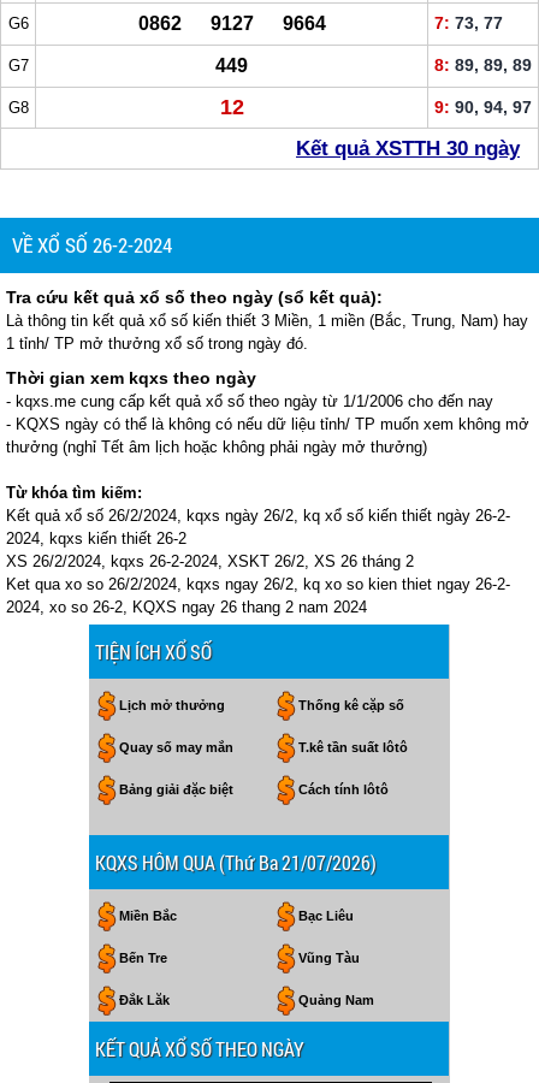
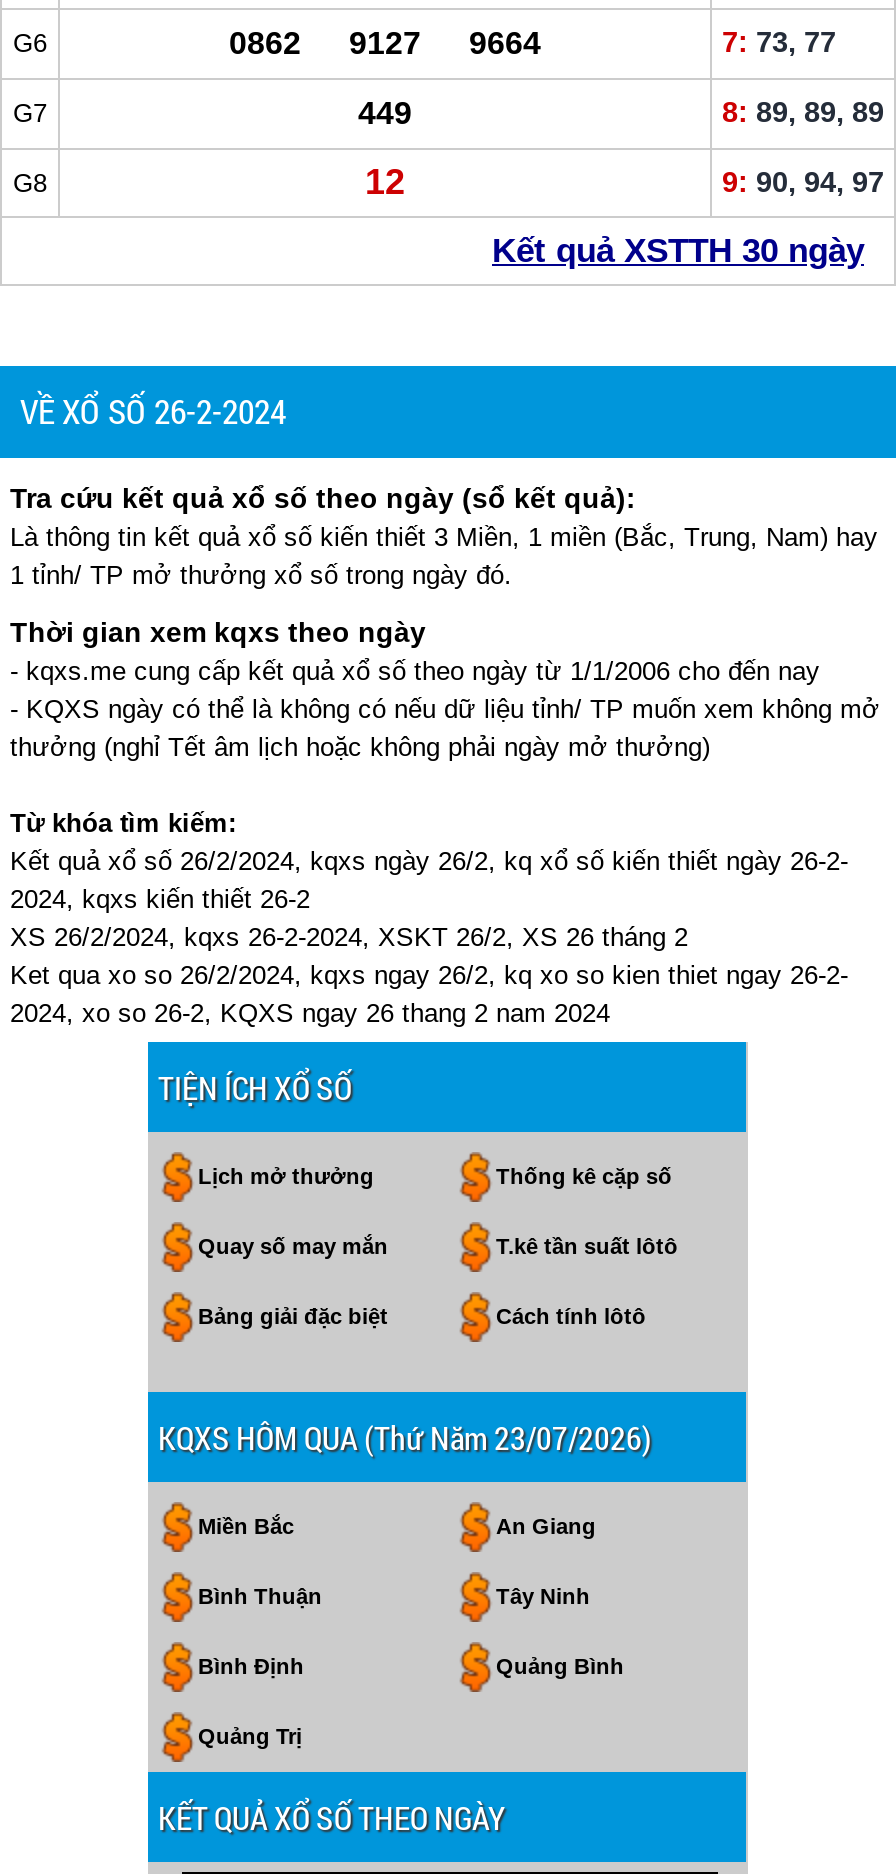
- KQXS HÔM QUA (Thứ Ba 21/07/2026)
+ KQXS HÔM QUA (Thứ Năm 23/07/2026)

- Bạc Liêu
- Bến Tre
- Vũng Tàu
- Đắk Lăk
- Quảng Nam
+ An Giang
+ Bình Thuận
+ Tây Ninh
+ Bình Định
+ Quảng Bình
+ Quảng Trị
